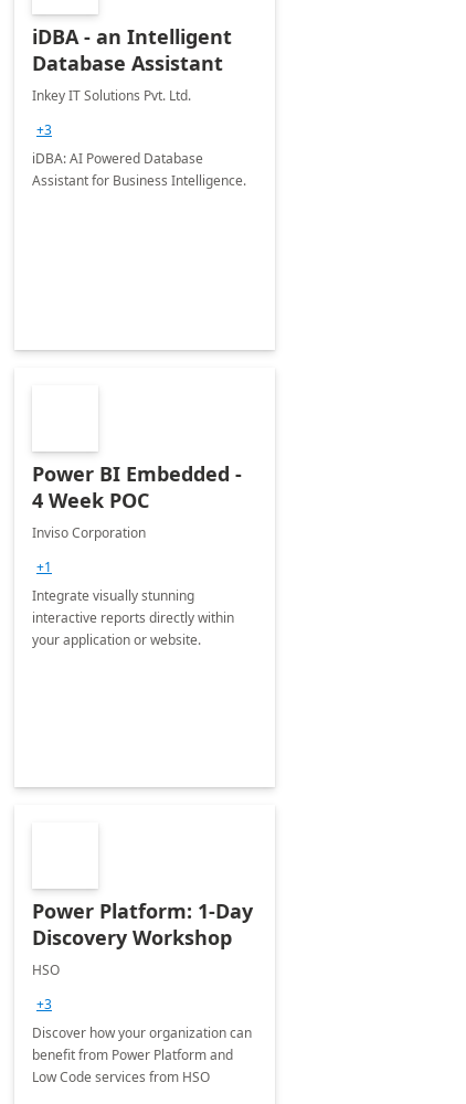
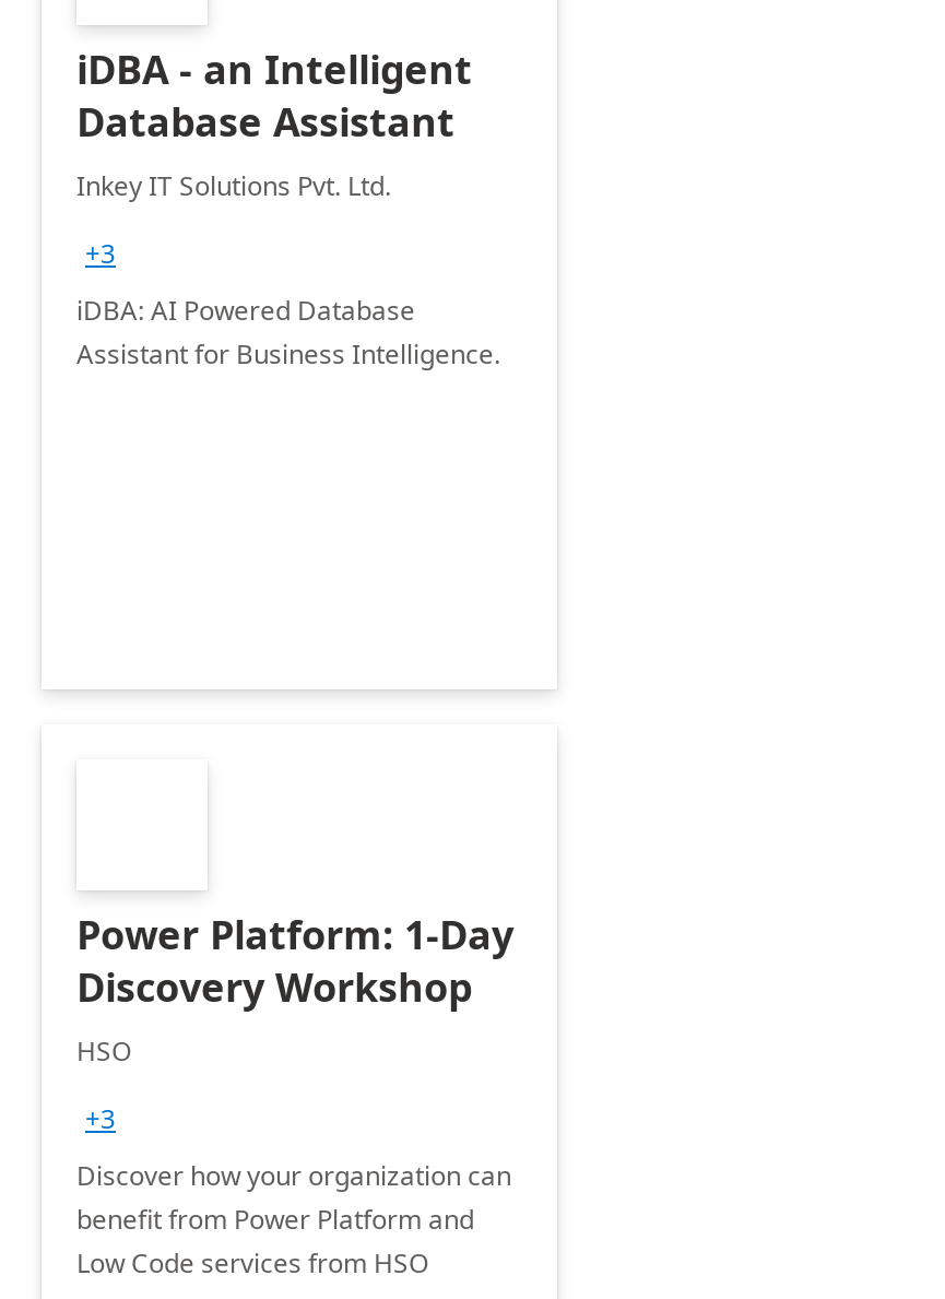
- Power BI Embedded -
- 4 Week POC
- Inviso Corporation
- +1
- Integrate visually stunning
- interactive reports directly within
- your application or website.
